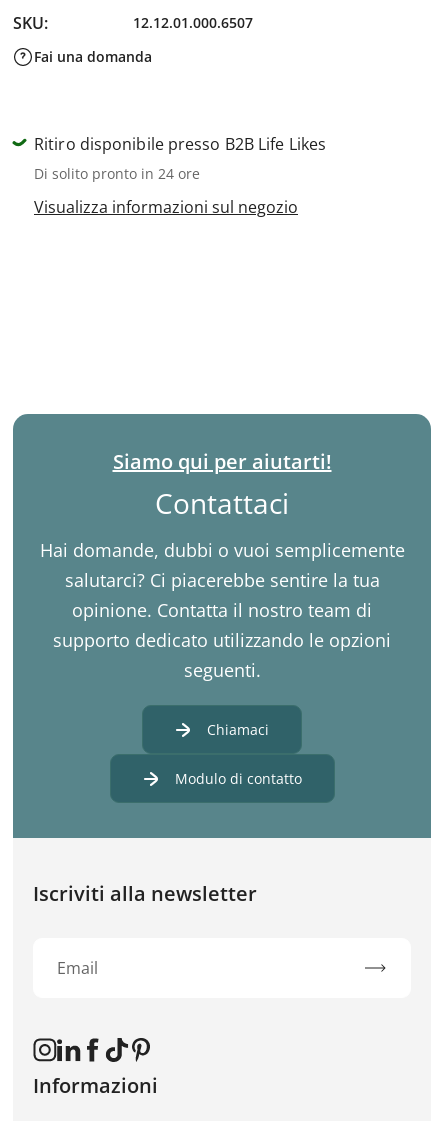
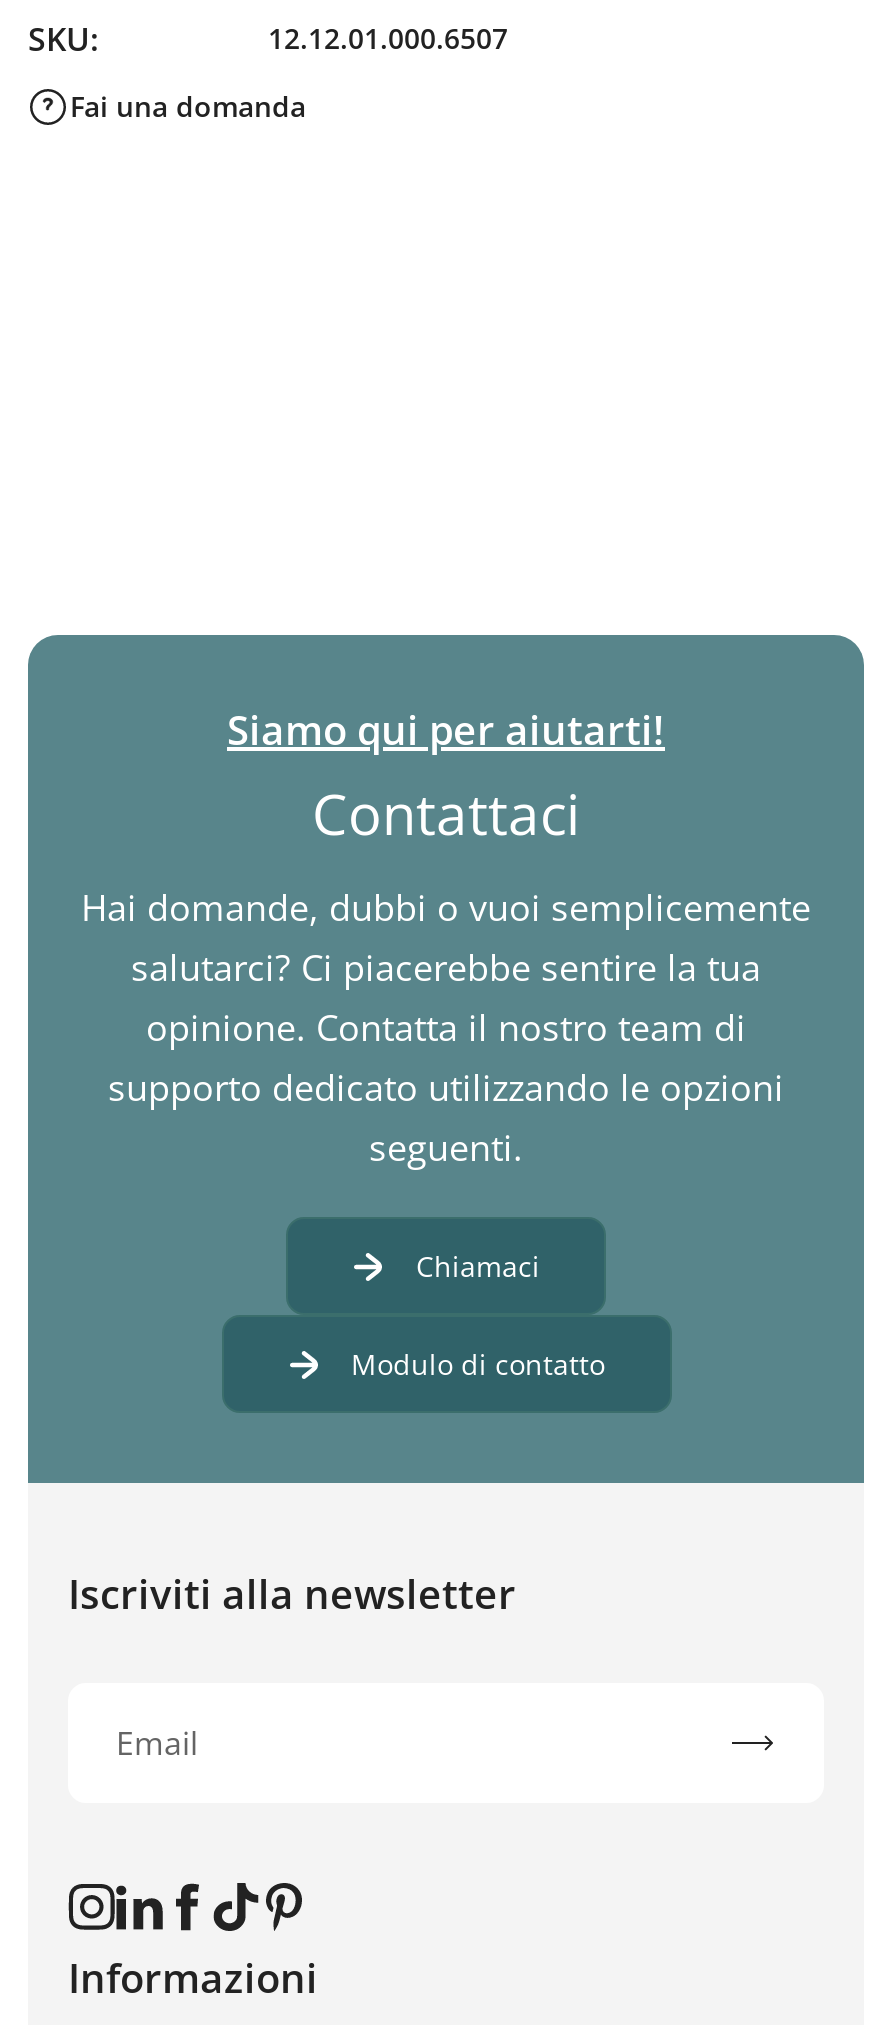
- Ritiro disponibile presso B2B Life Likes
- Di solito pronto in 24 ore
- Visualizza informazioni sul negozio
